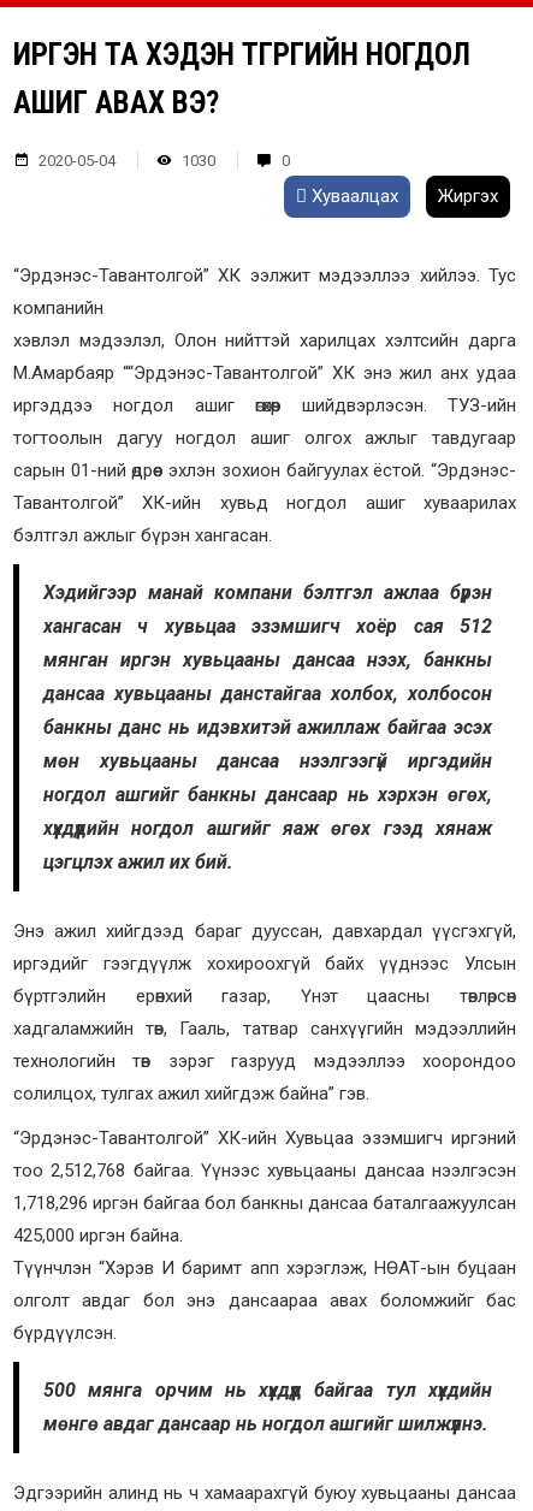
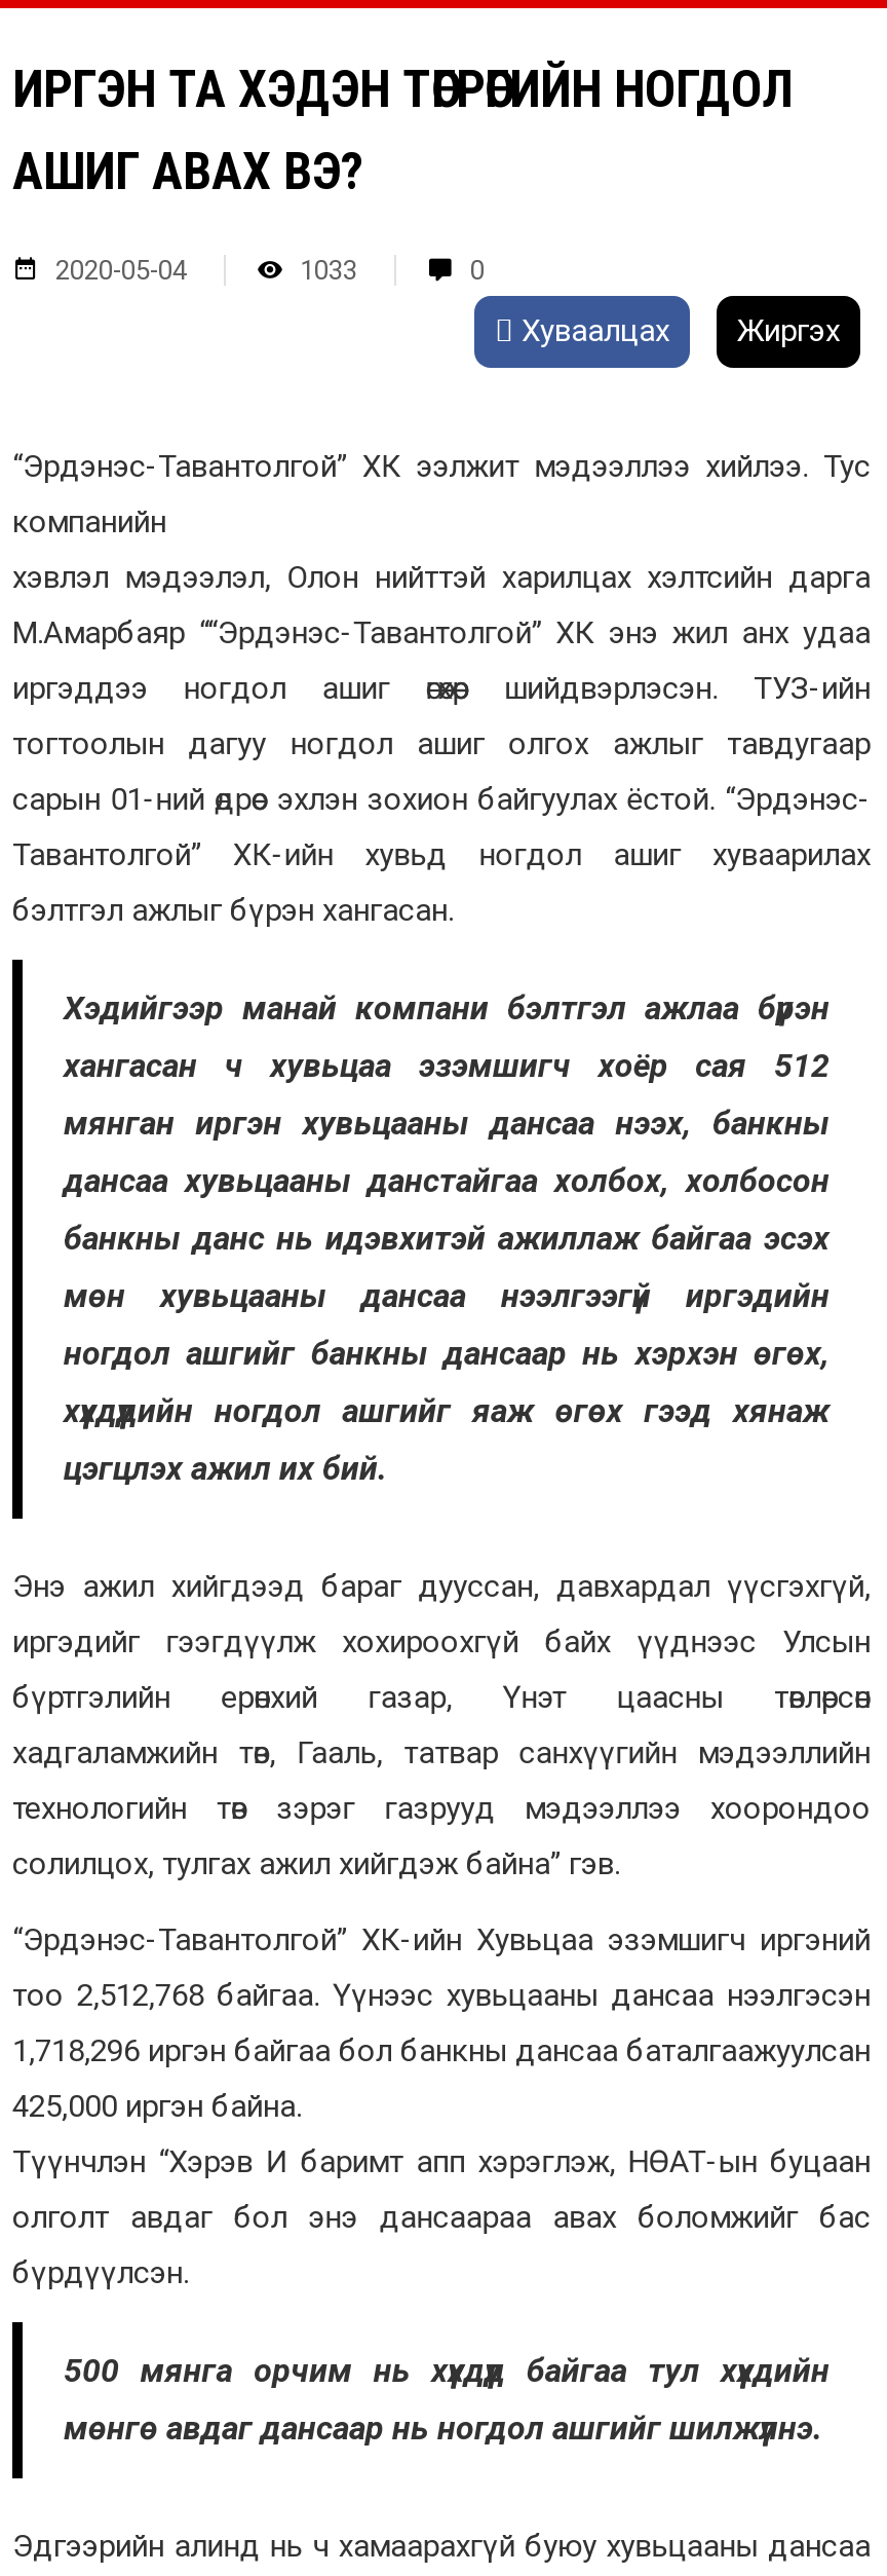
- 1030
+ 1033
